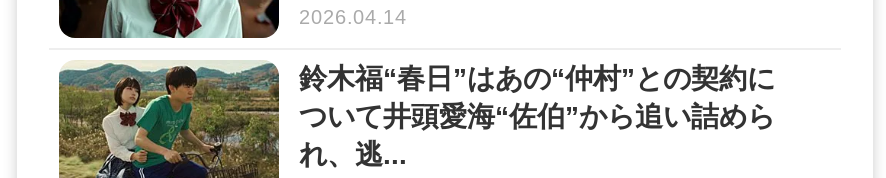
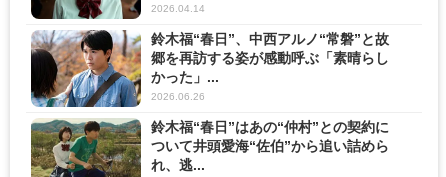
+ [image]
+ 鈴木福“春日”、中西アルノ“常磐”と故
+ 郷を再訪する姿が感動呼ぶ「素晴らし
+ かった」...
+ 2026.06.26
